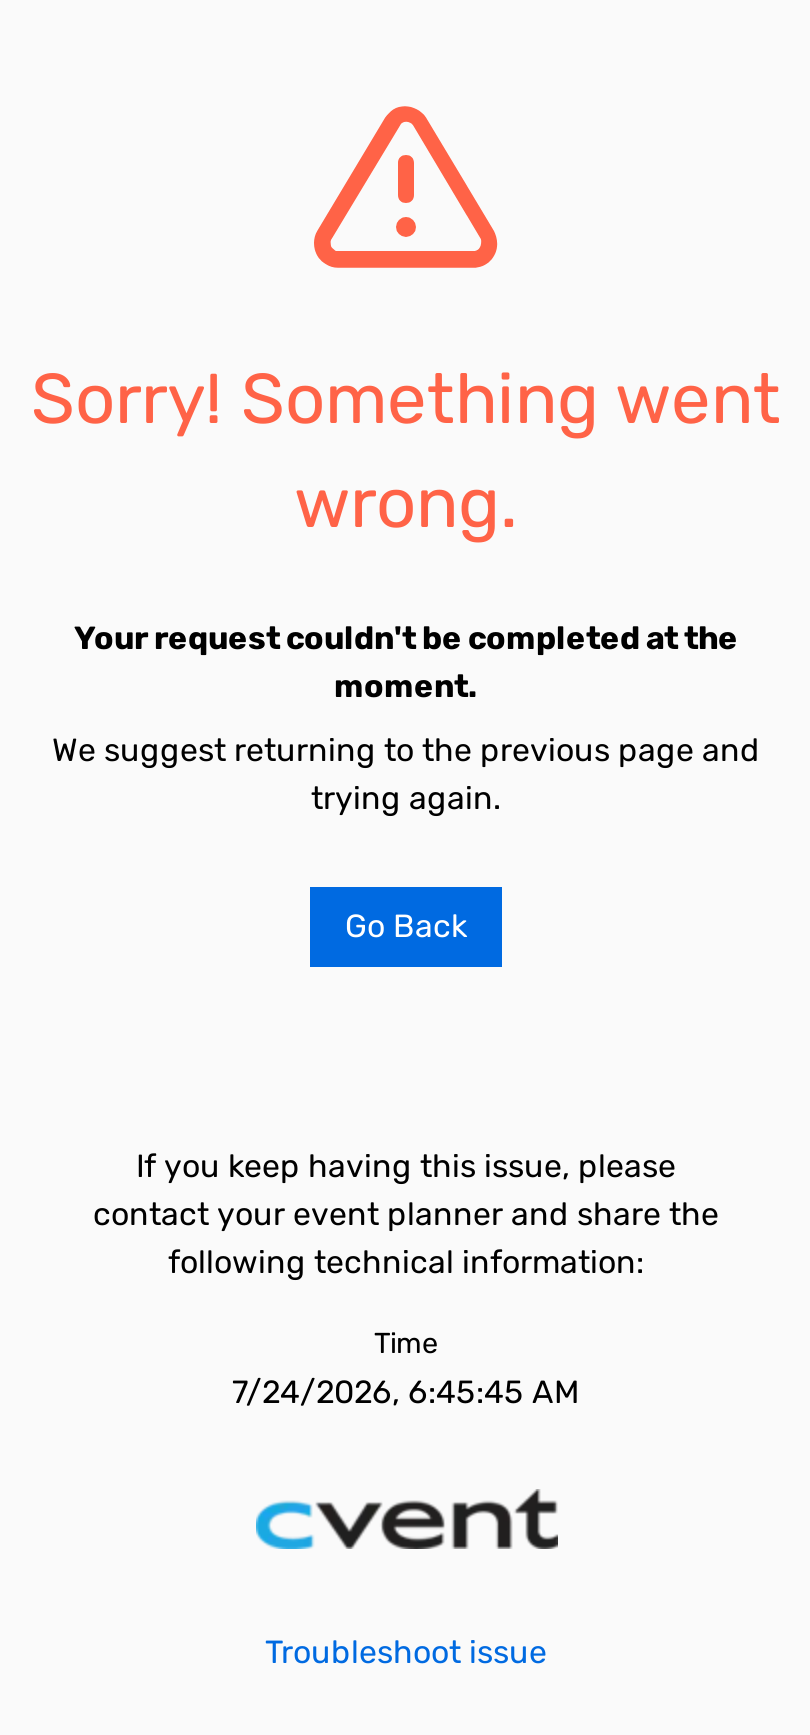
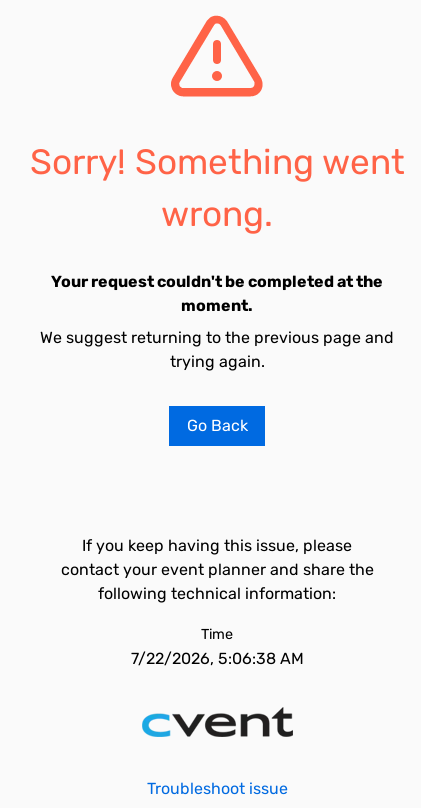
- 7/24/2026, 6:45:45 AM
+ 7/22/2026, 5:06:38 AM
